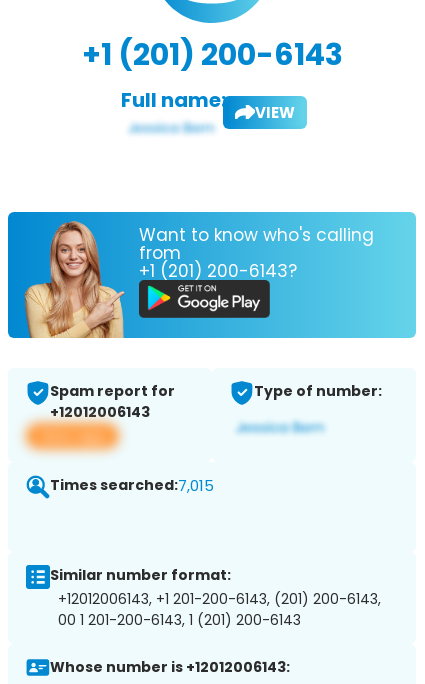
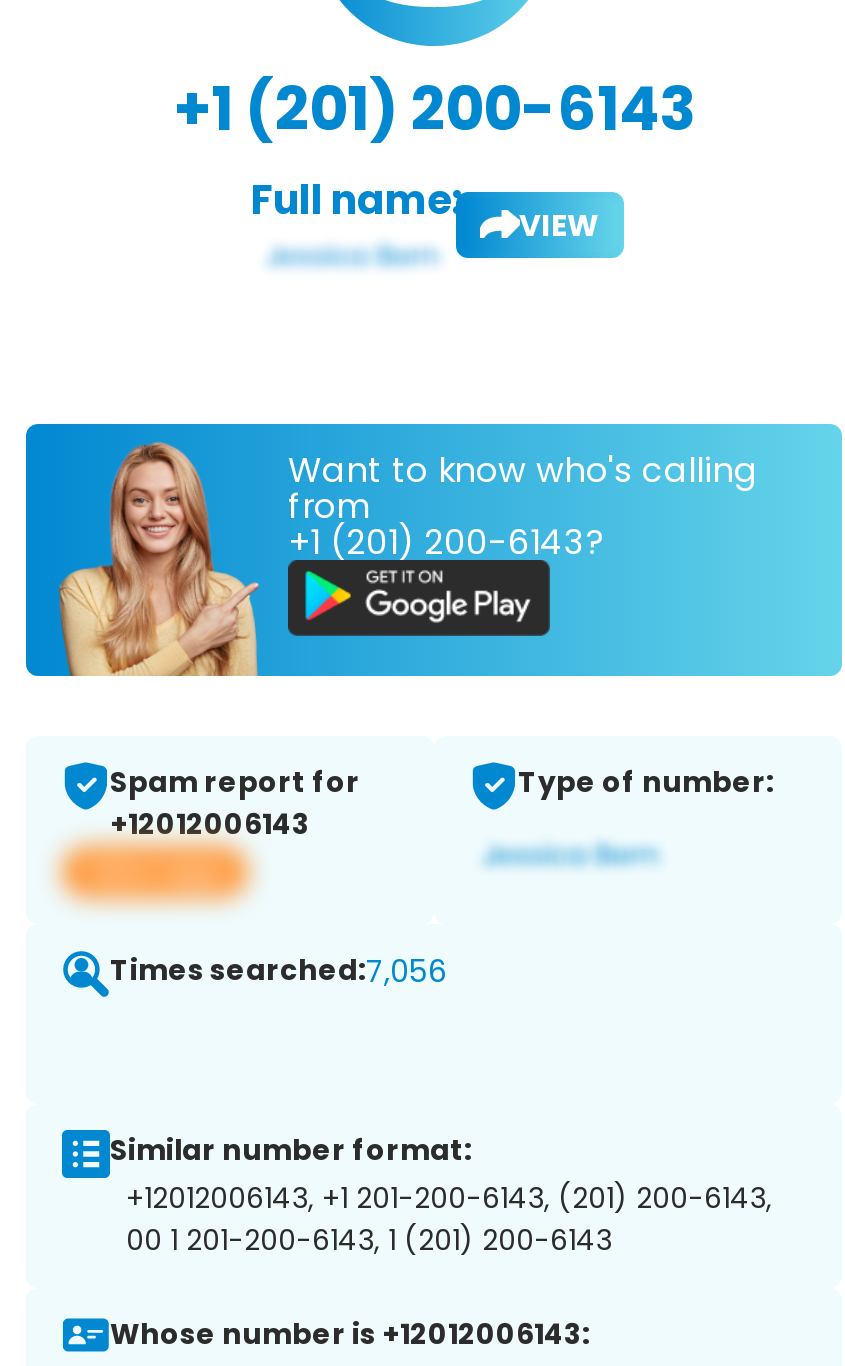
- Times searched:7,015
+ Times searched:7,056
